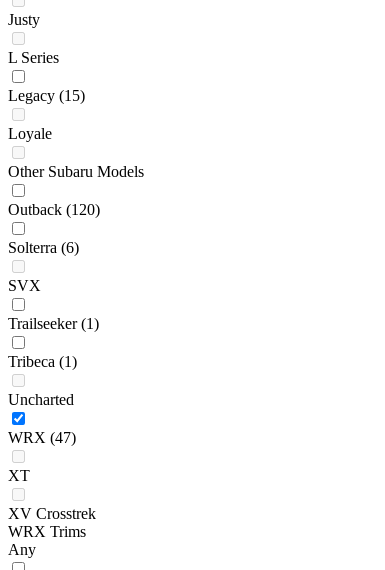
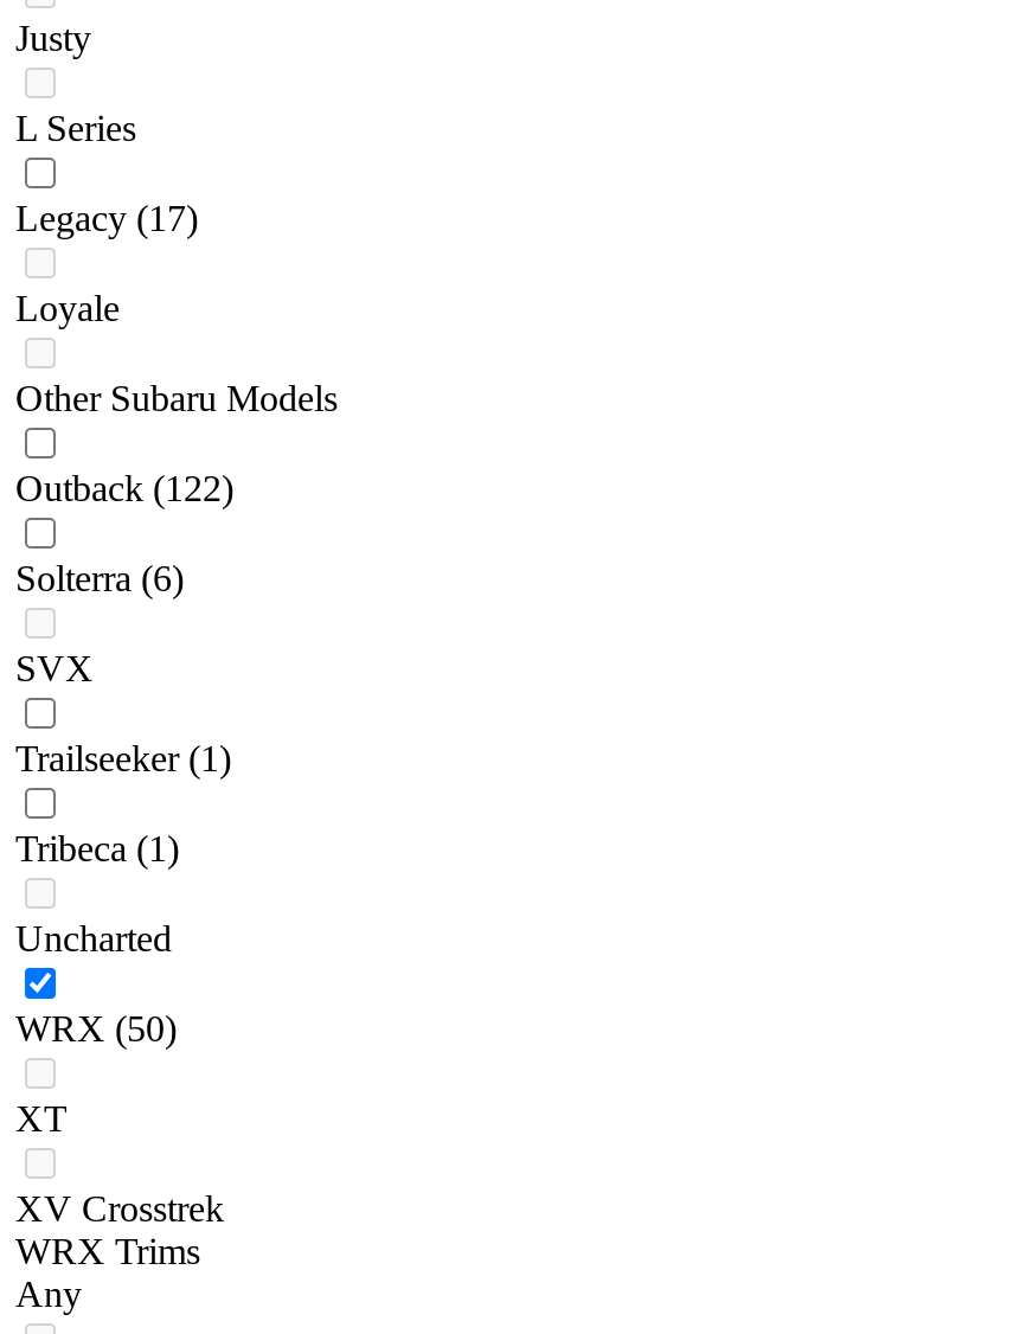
- Legacy (15)
+ Legacy (17)

- Outback (120)
+ Outback (122)

- WRX (47)
+ WRX (50)
